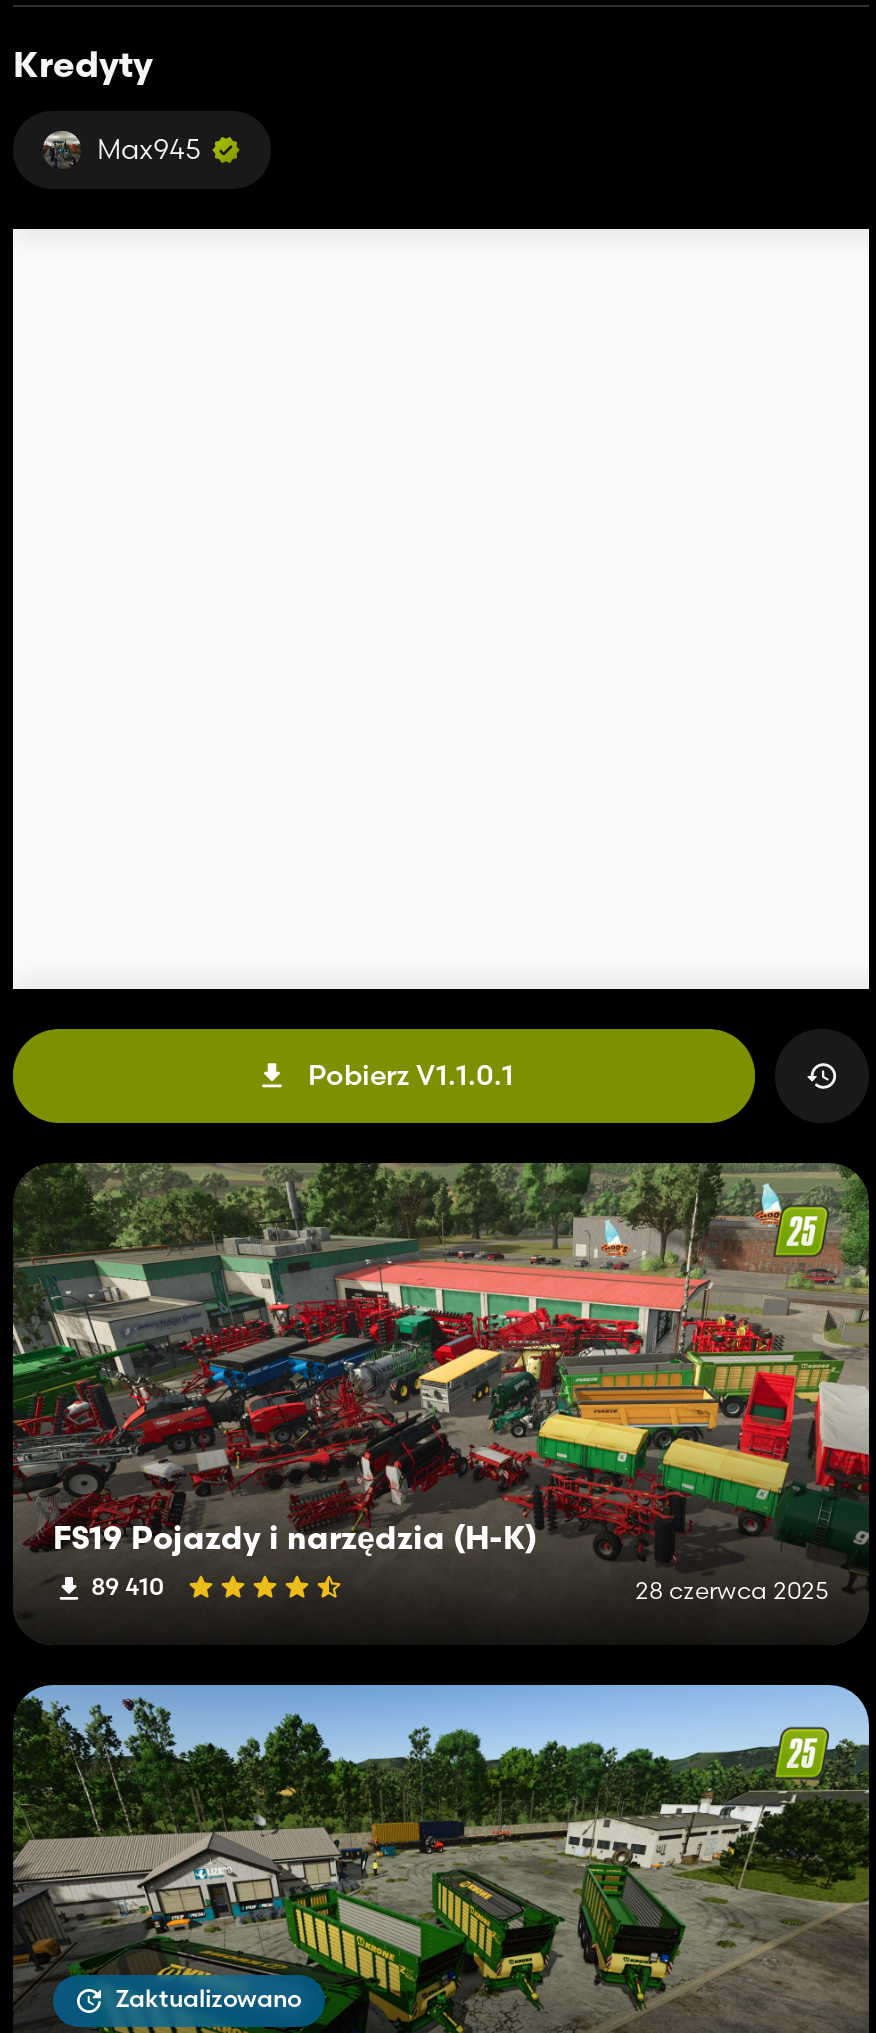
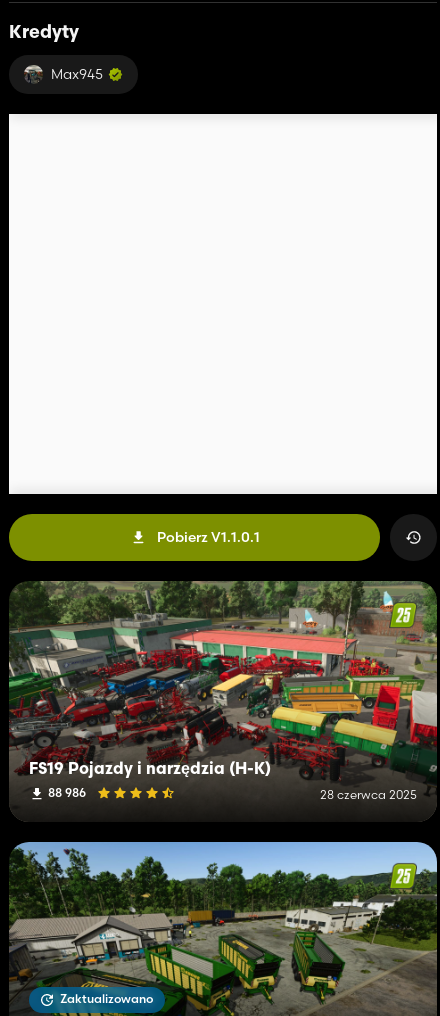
- 89 410
+ 88 986
